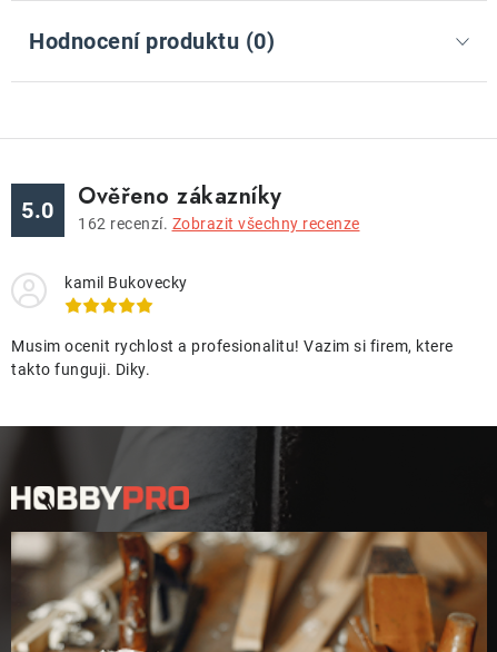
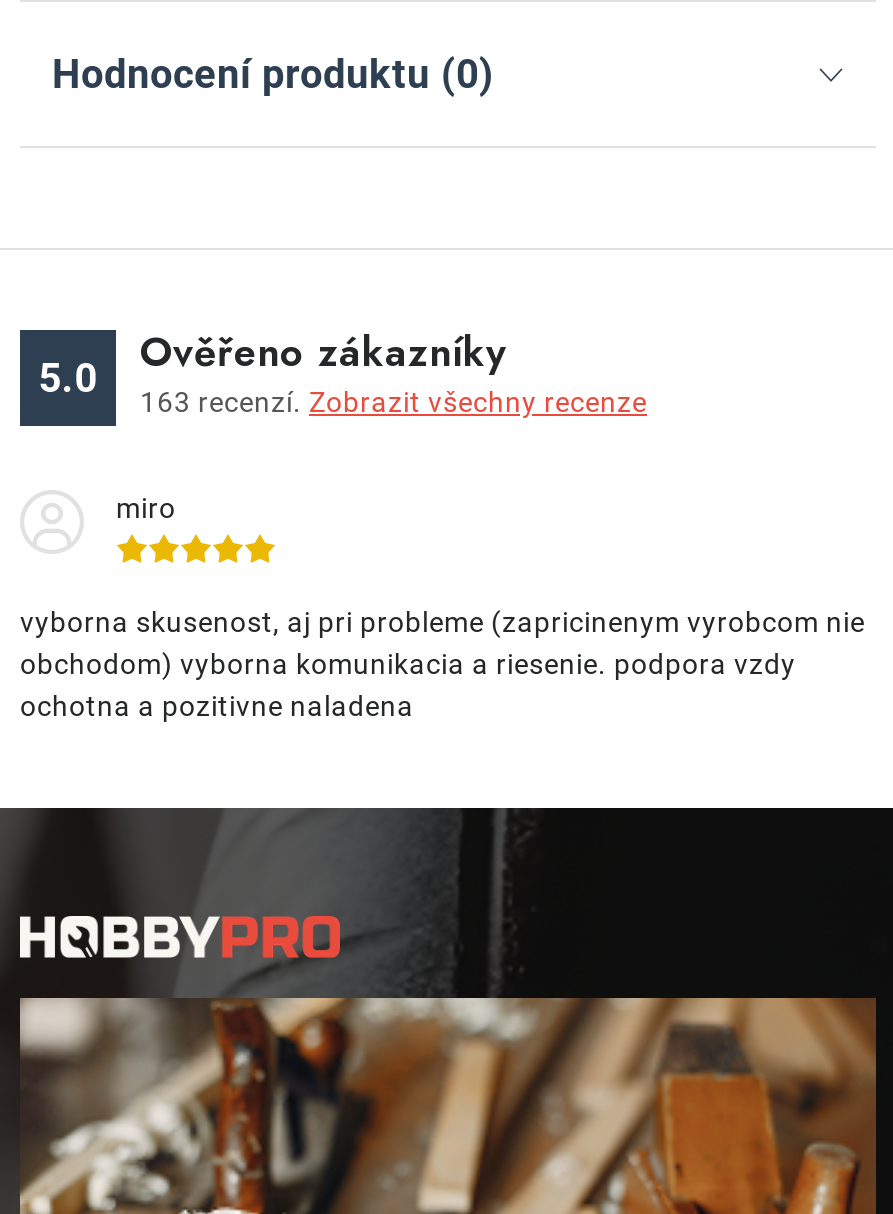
- 162 recenzí. Zobrazit všechny recenze
+ 163 recenzí. Zobrazit všechny recenze

- kamil Bukovecky
+ miro

- Musim ocenit rychlost a profesionalitu! Vazim si firem, ktere
- takto funguji. Diky.
+ vyborna skusenost, aj pri probleme (zapricinenym vyrobcom nie
+ obchodom) vyborna komunikacia a riesenie. podpora vzdy
+ ochotna a pozitivne naladena
